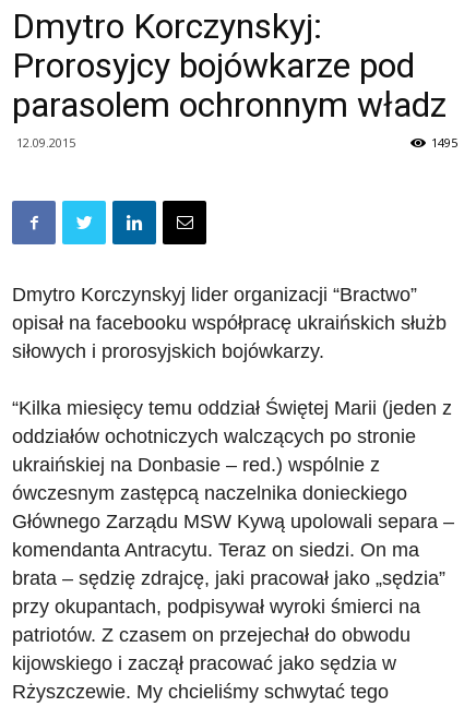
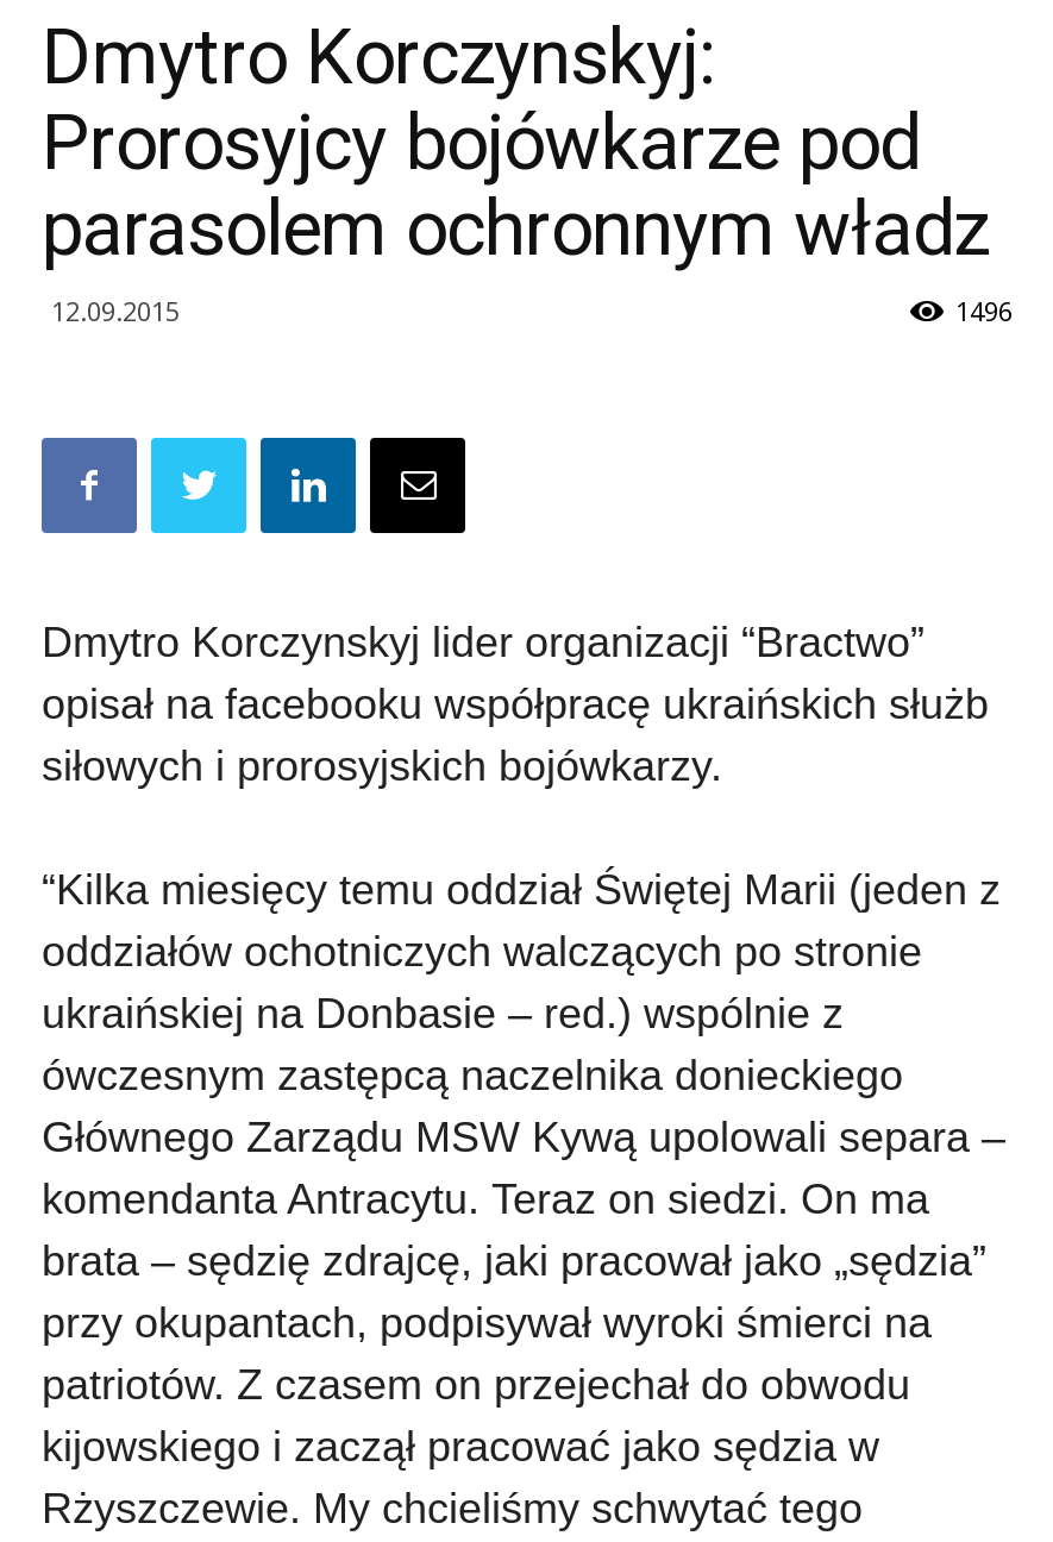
- 1495
+ 1496
